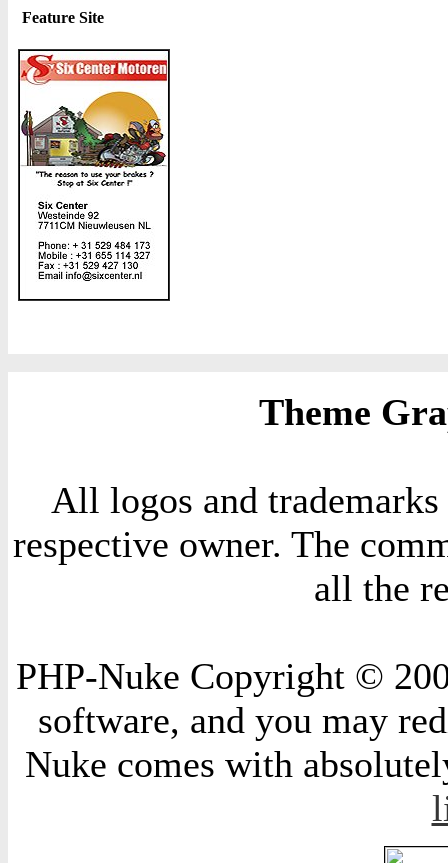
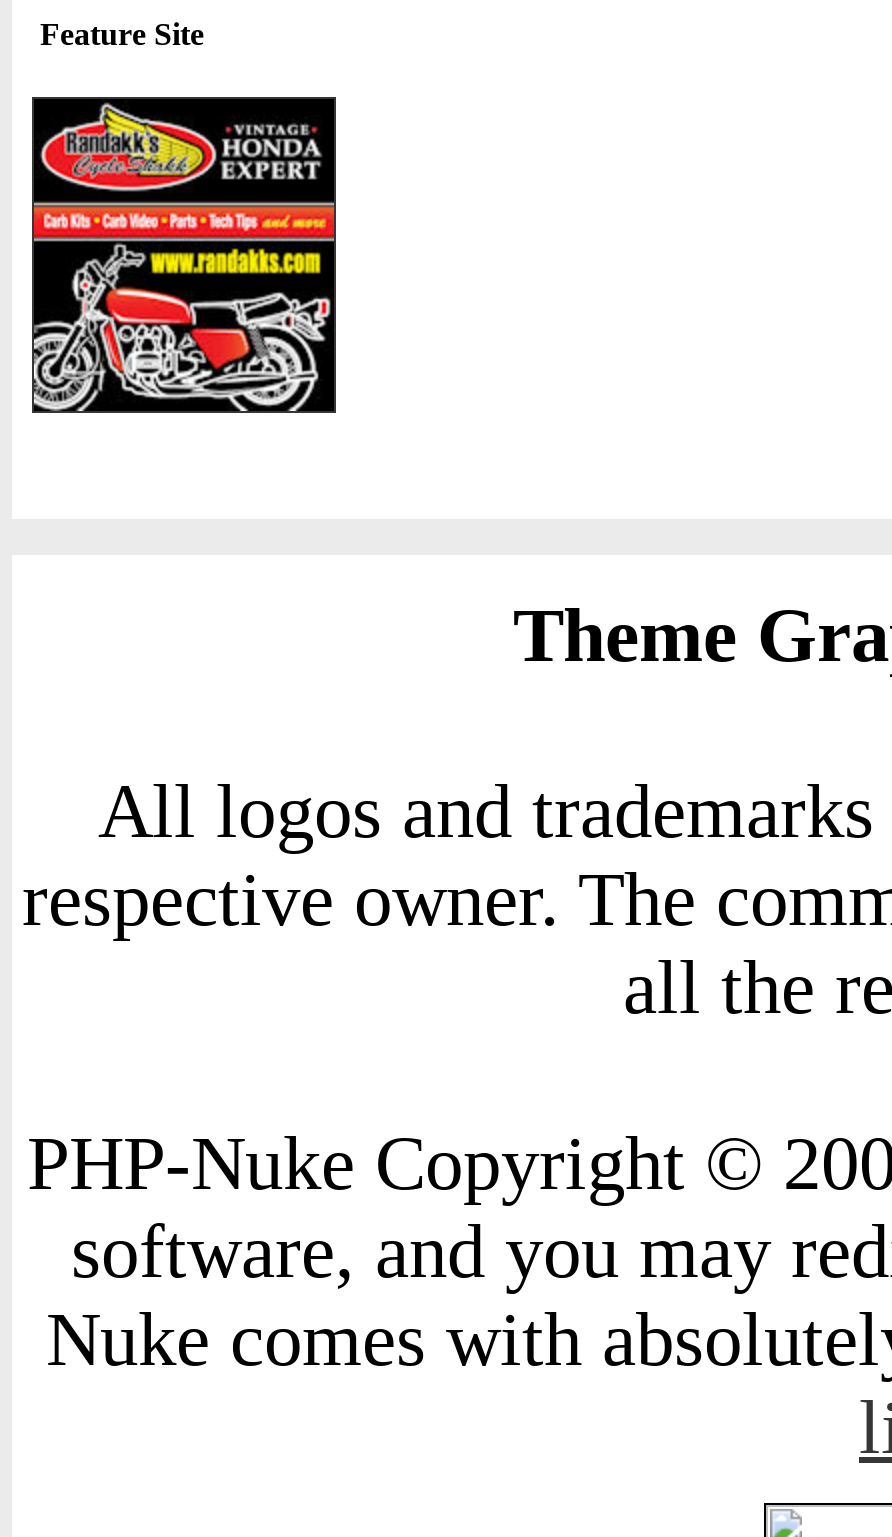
- [image]
+ [image]
